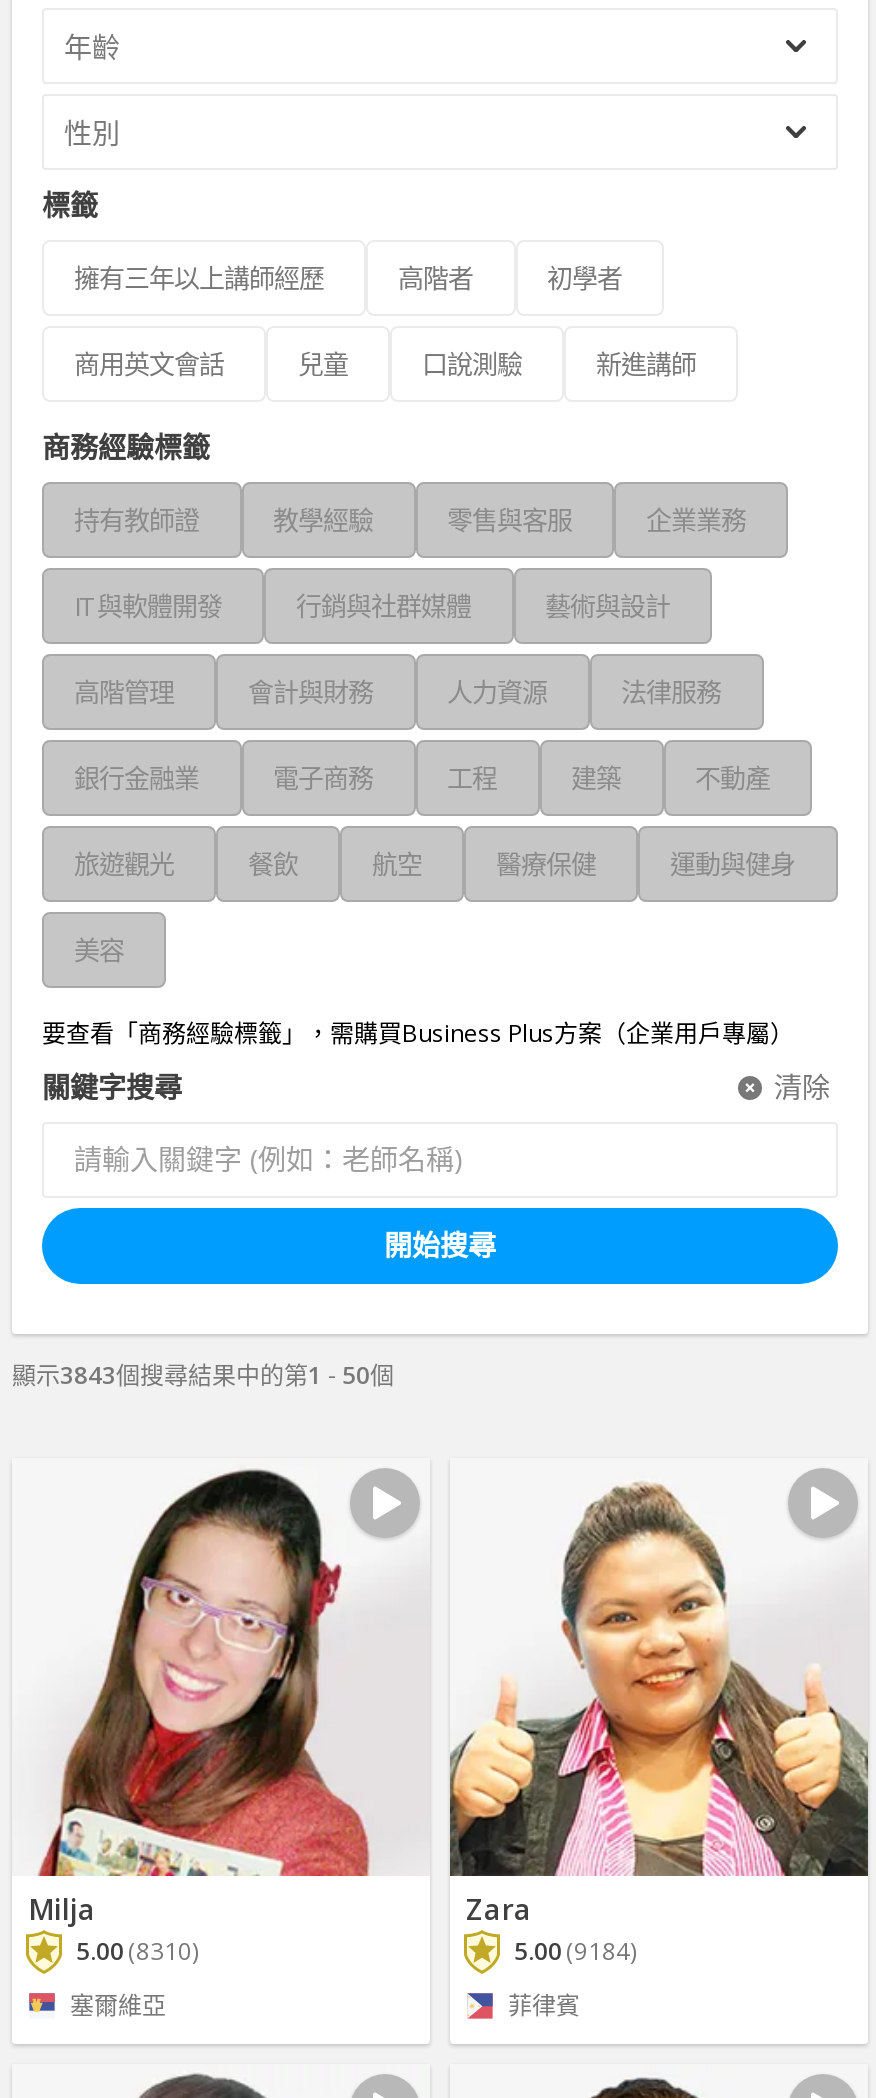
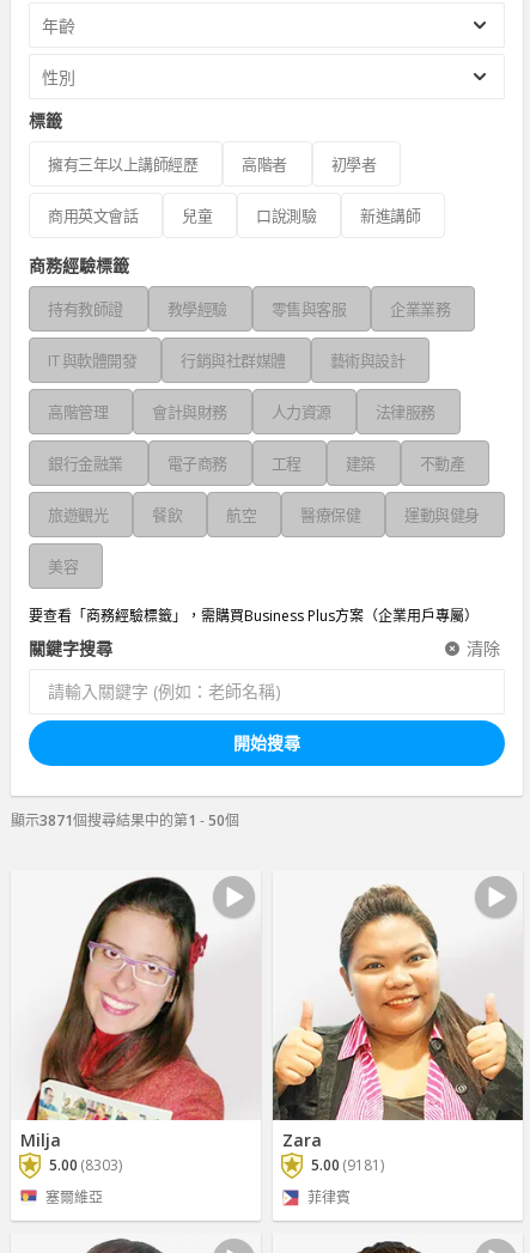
- 顯示3843個搜尋結果中的第1 - 50個
+ 顯示3871個搜尋結果中的第1 - 50個

- 5.00 (8310)
+ 5.00 (8303)

- 5.00 (9184)
+ 5.00 (9181)
